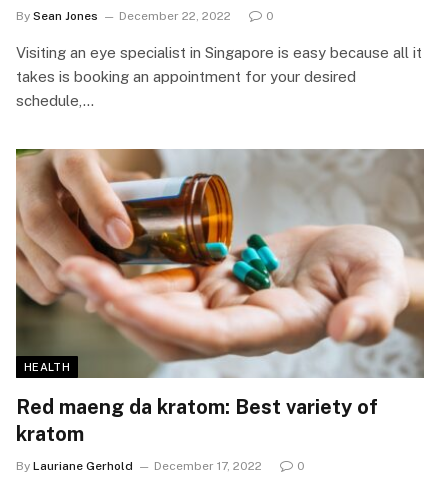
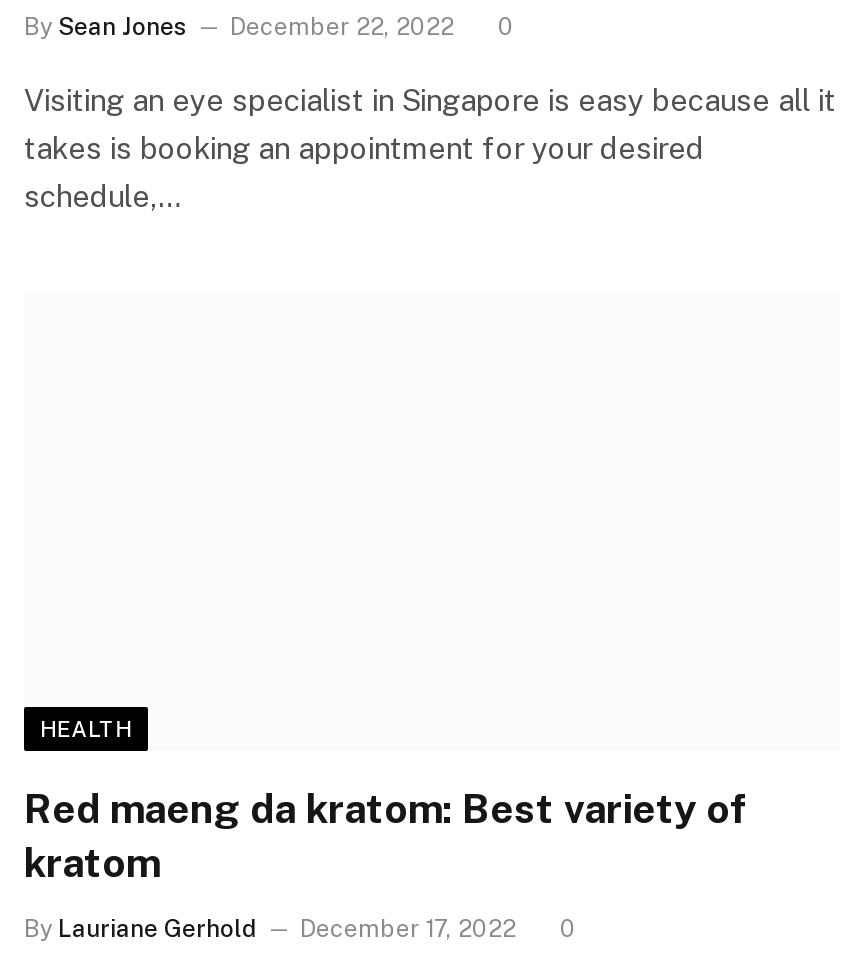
- [image]
